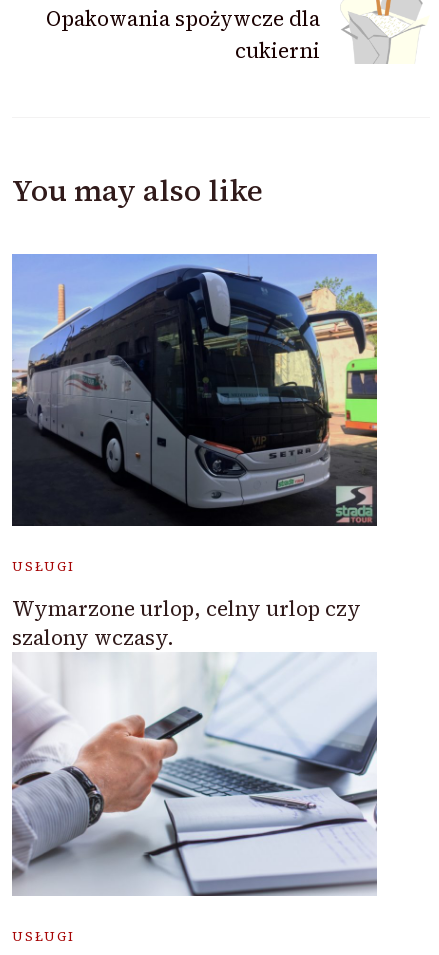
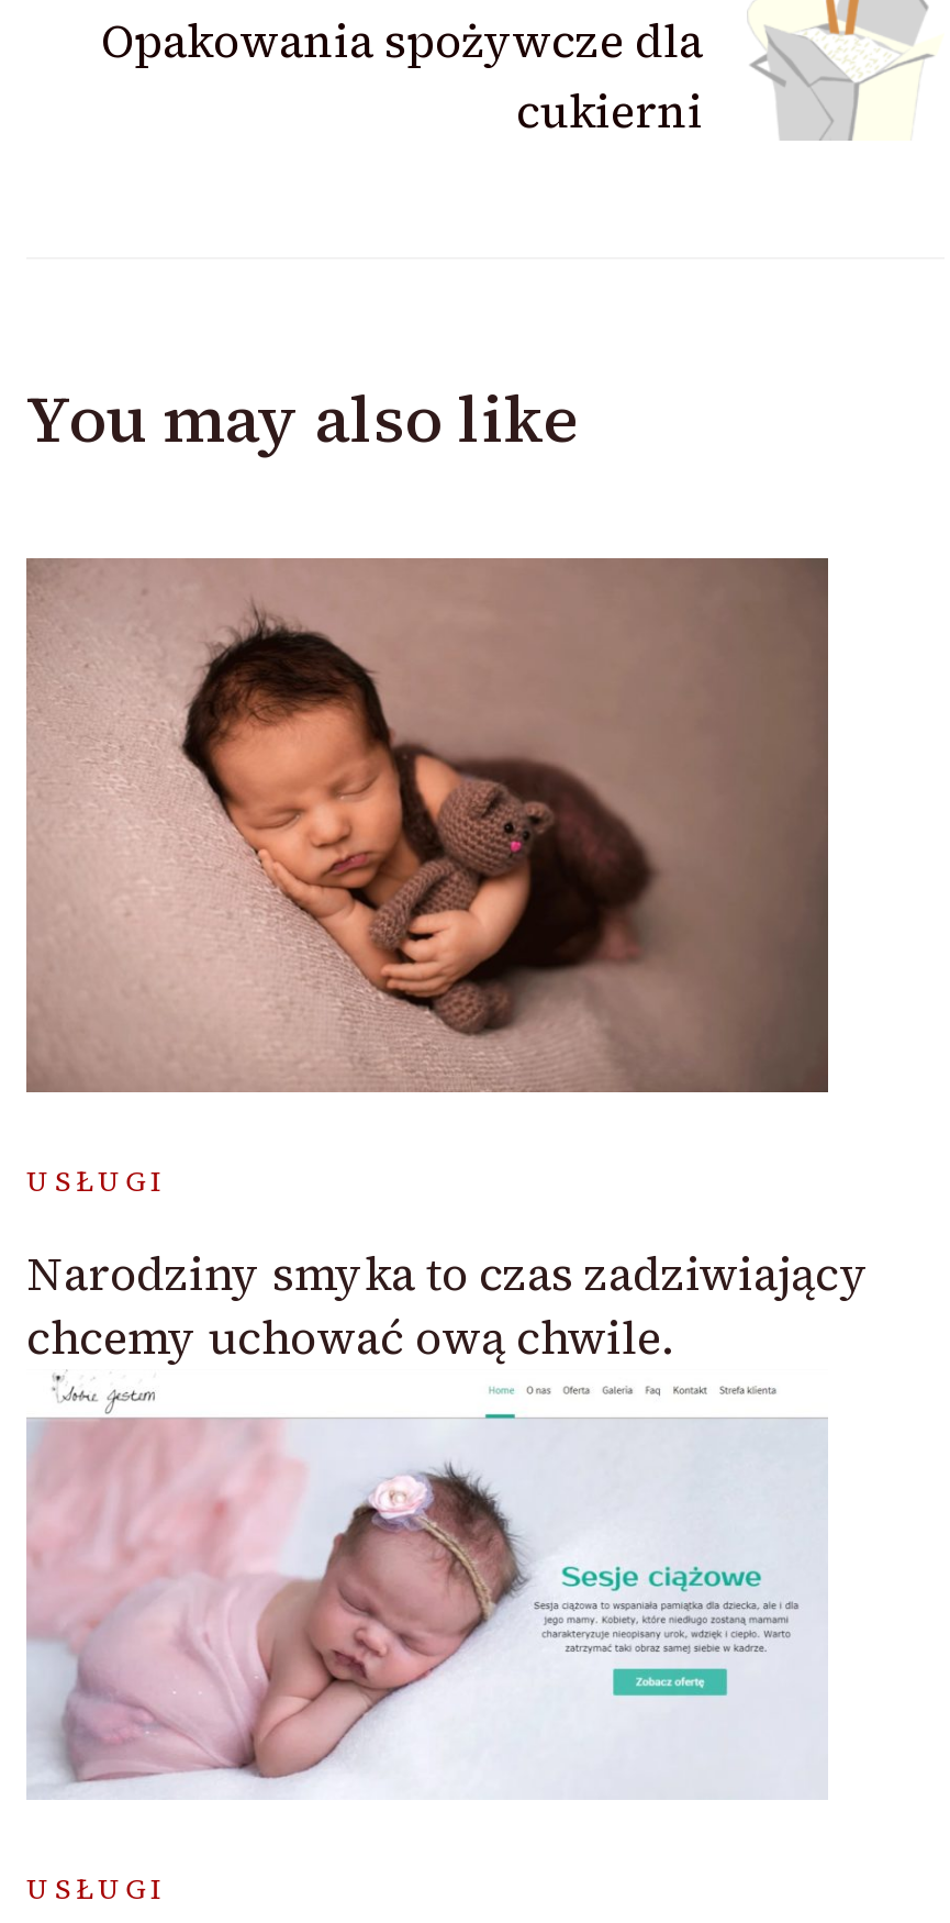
- [image]
+ [image]

- Wymarzone urlop, celny urlop czy
- szalony wczasy.
+ Narodziny smyka to czas zadziwiający
+ chcemy uchować ową chwile.

- [image]
+ [image]
